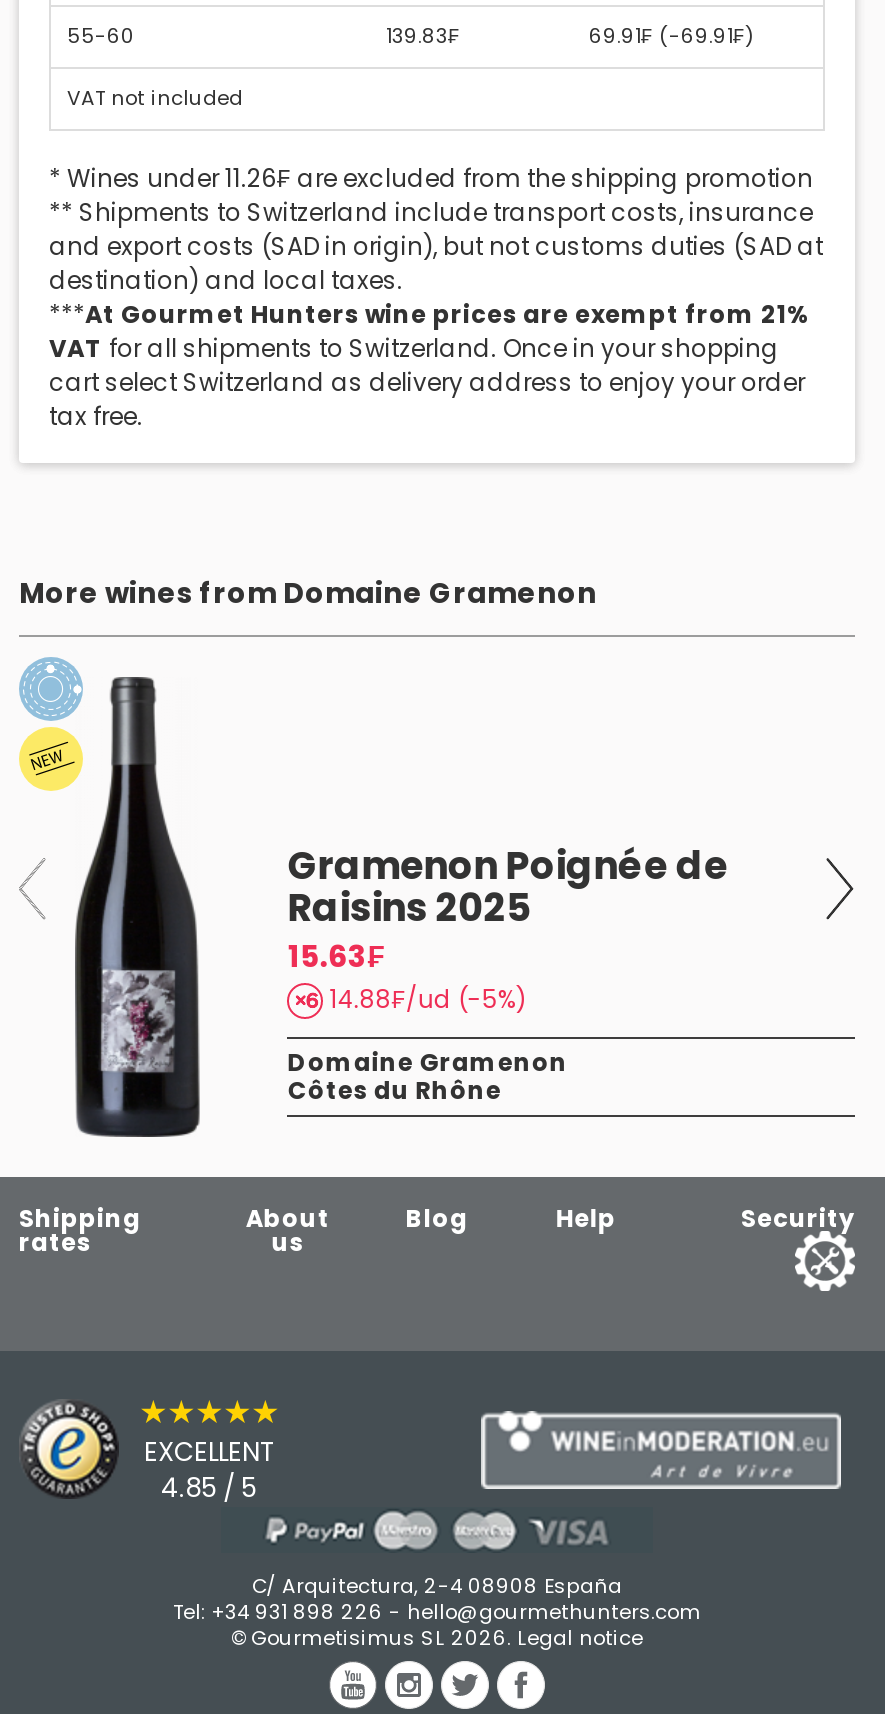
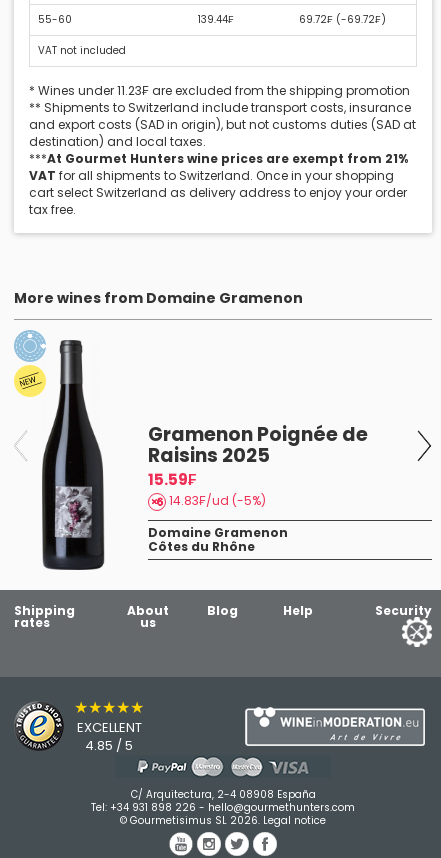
- 139.83₣
+ 139.44₣

- 69.91₣ (-69.91₣)
+ 69.72₣ (-69.72₣)

- * Wines under 11.26₣ are excluded from the shipping promotion
+ * Wines under 11.23₣ are excluded from the shipping promotion

- 15.63₣
- 14.88₣/ud (-5%)
+ 15.59₣
+ 14.83₣/ud (-5%)
